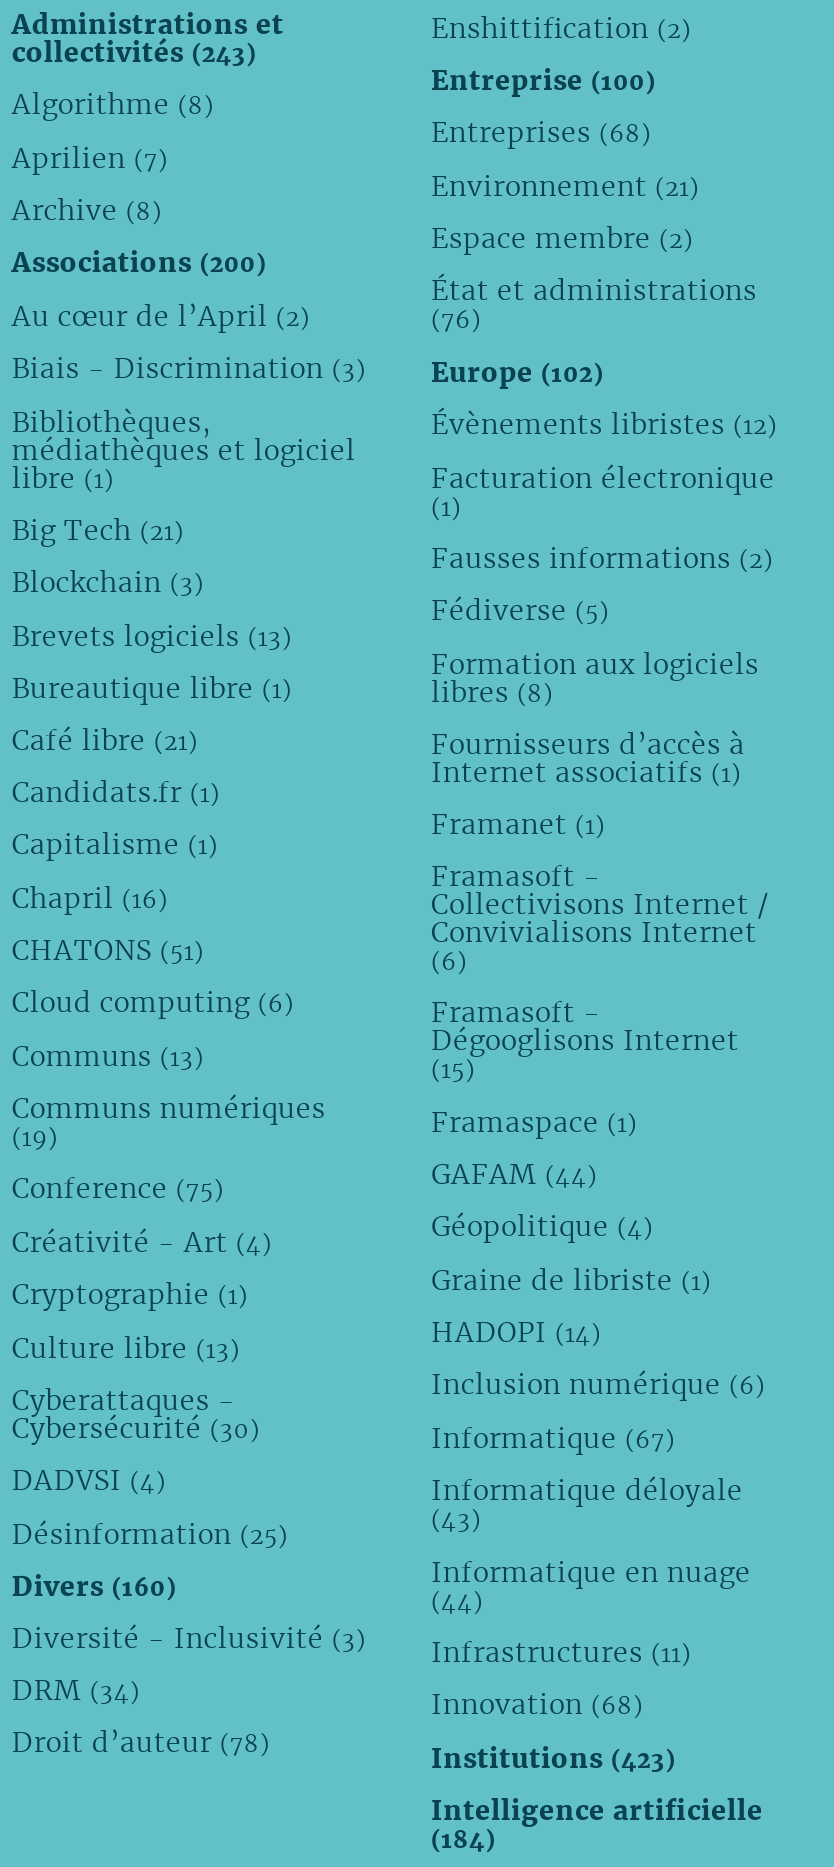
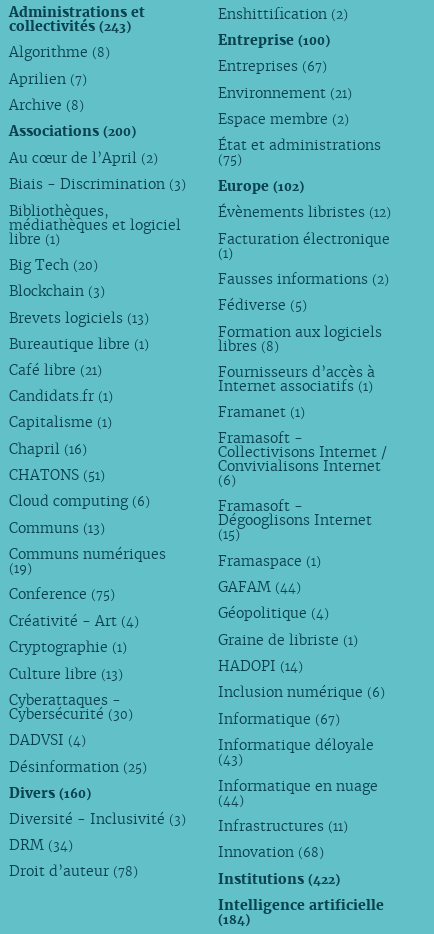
- Entreprises (68)
+ Entreprises (67)

- (76)
+ (75)

- Big Tech (21)
+ Big Tech (20)

- Institutions (423)
+ Institutions (422)
